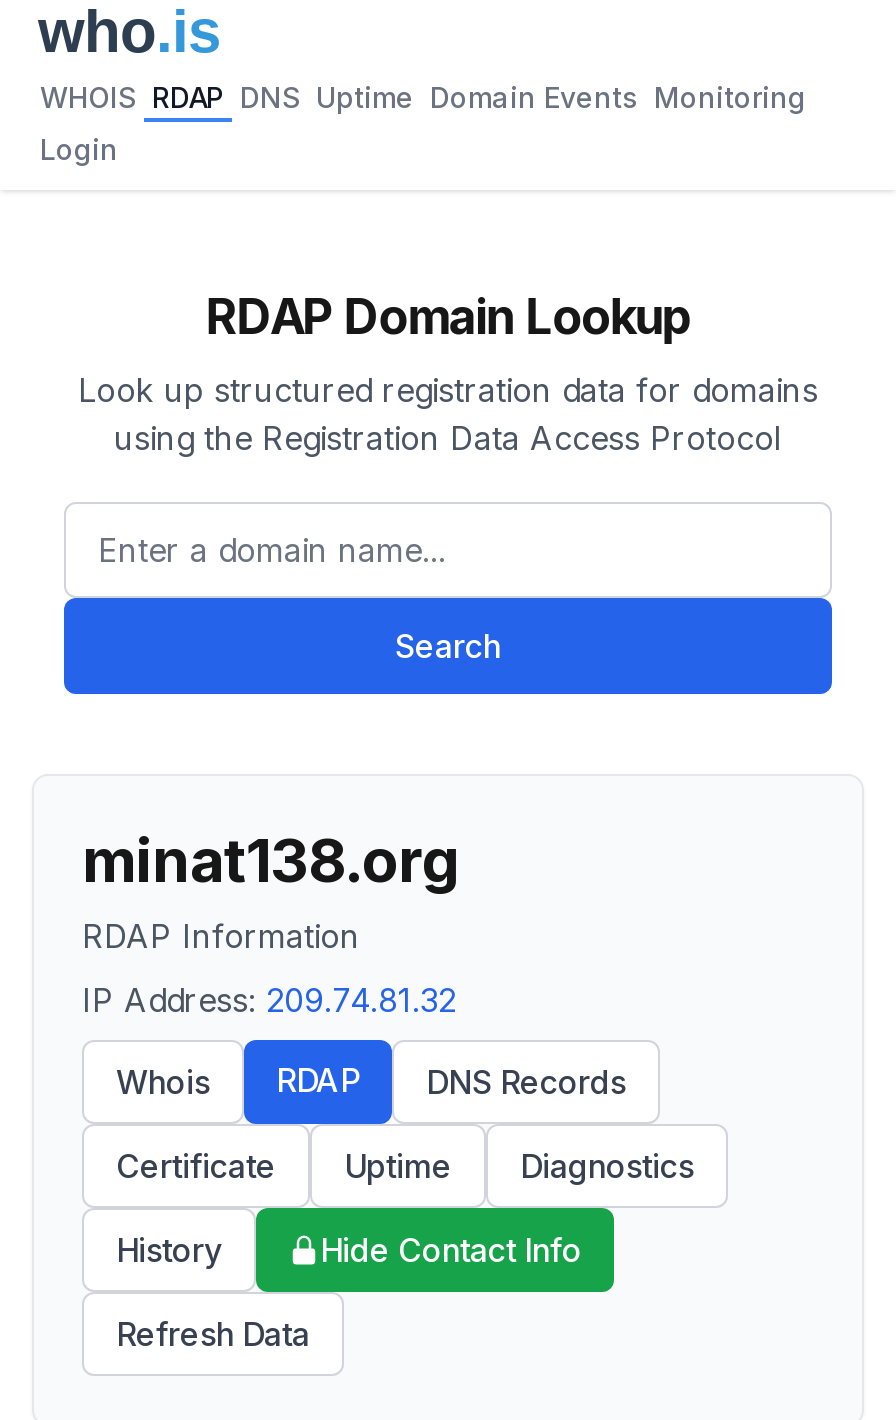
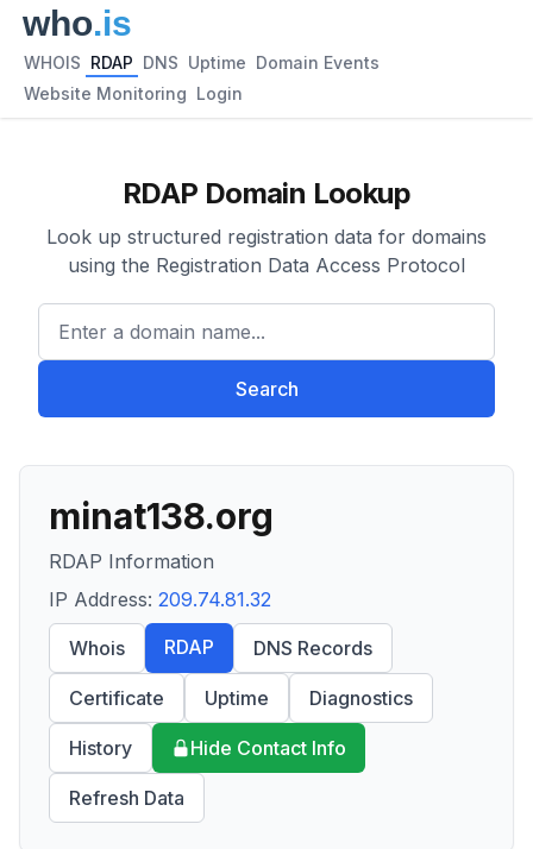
- WHOIS RDAP DNS Uptime Domain Events Monitoring
+ WHOIS RDAP DNS Uptime Domain Events

- Login
+ Website Monitoring Login
